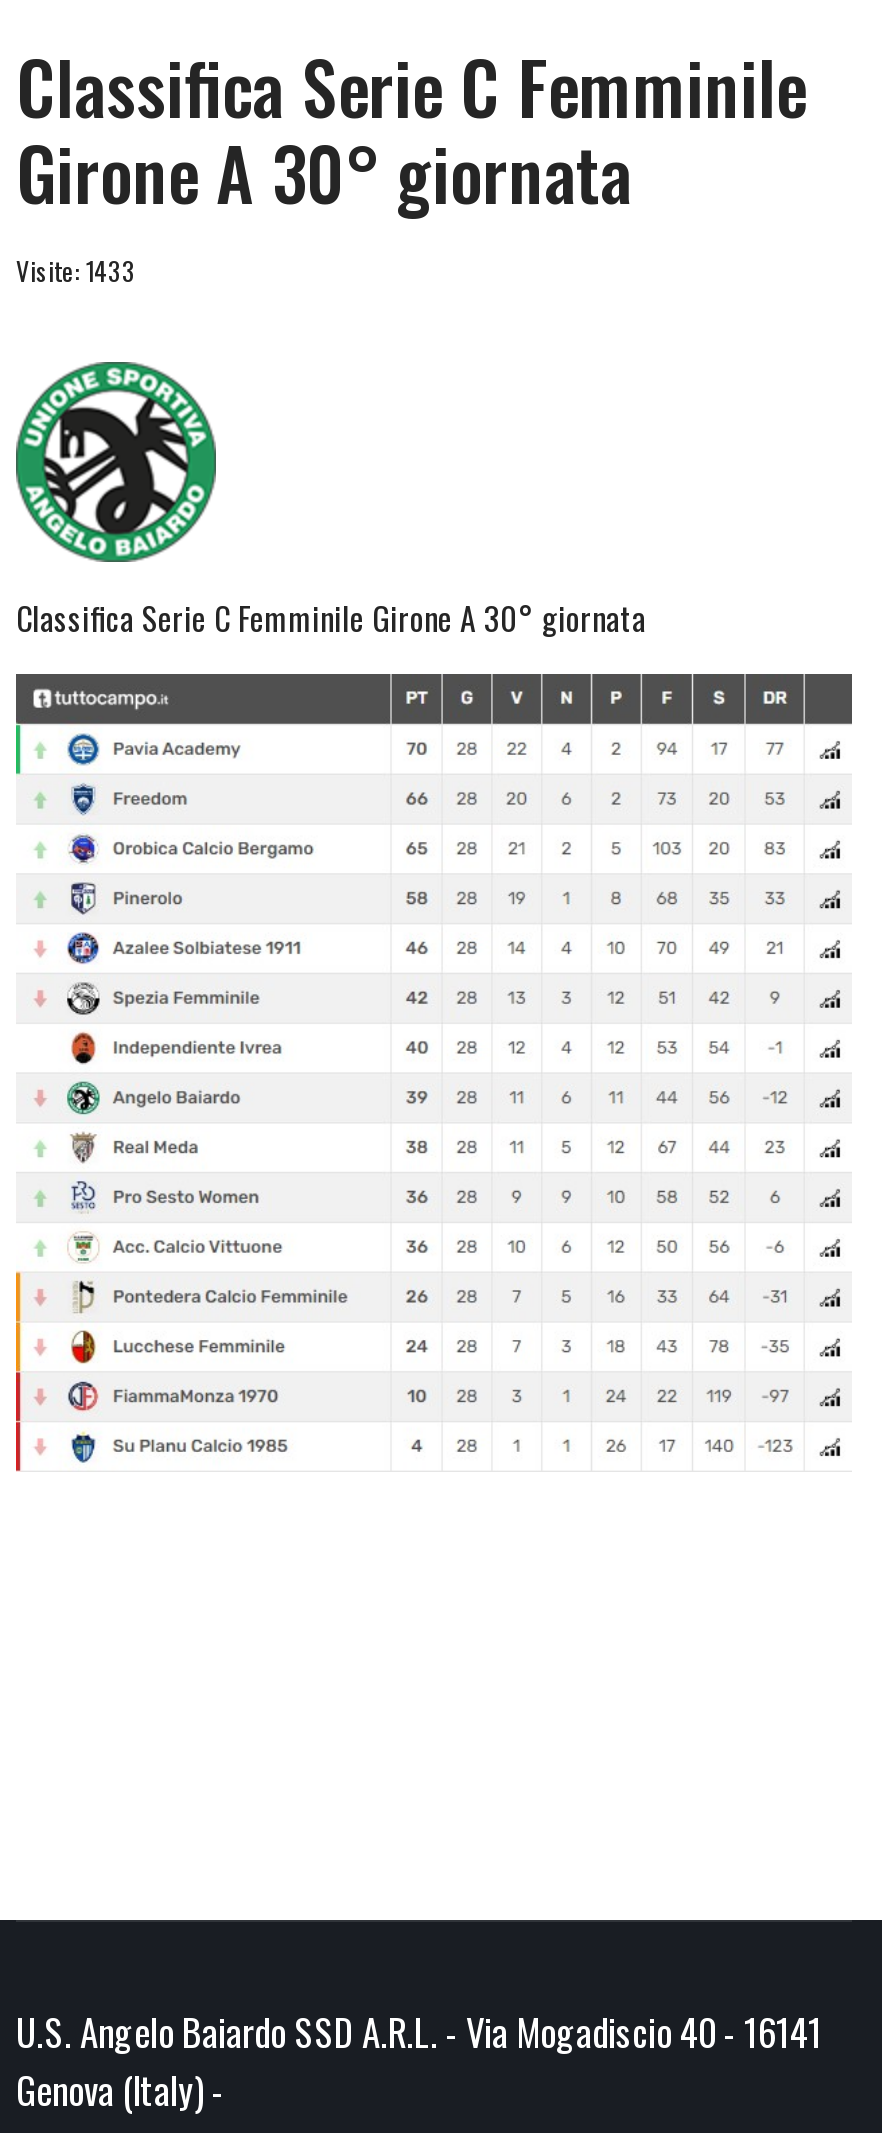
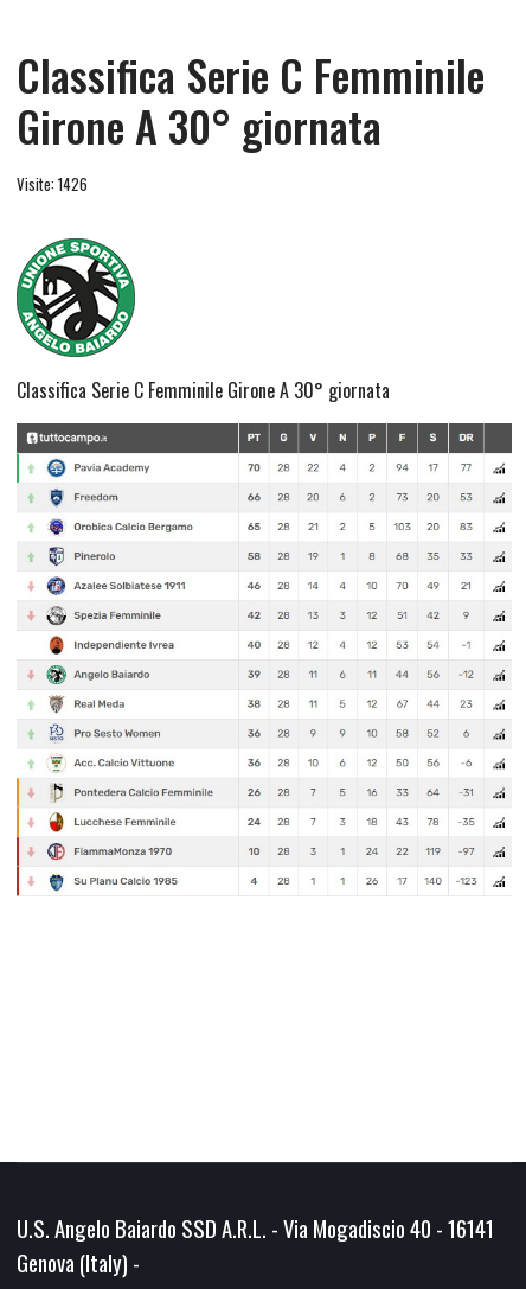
- Visite: 1433
+ Visite: 1426
